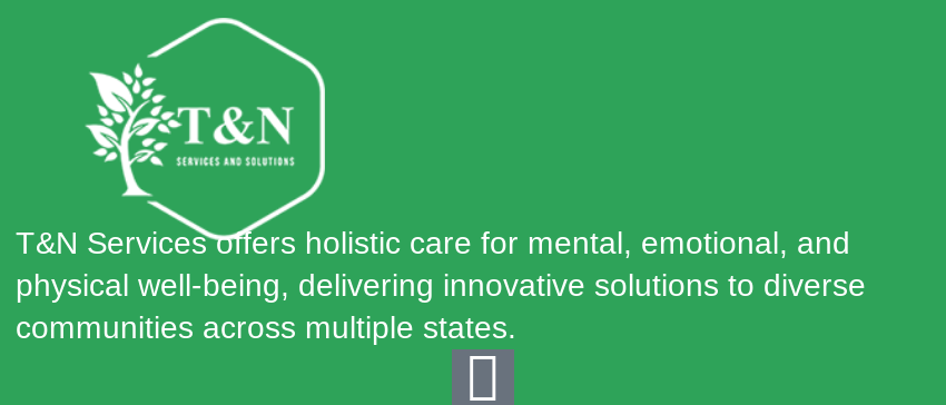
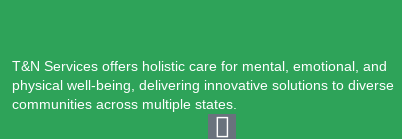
- [image]
